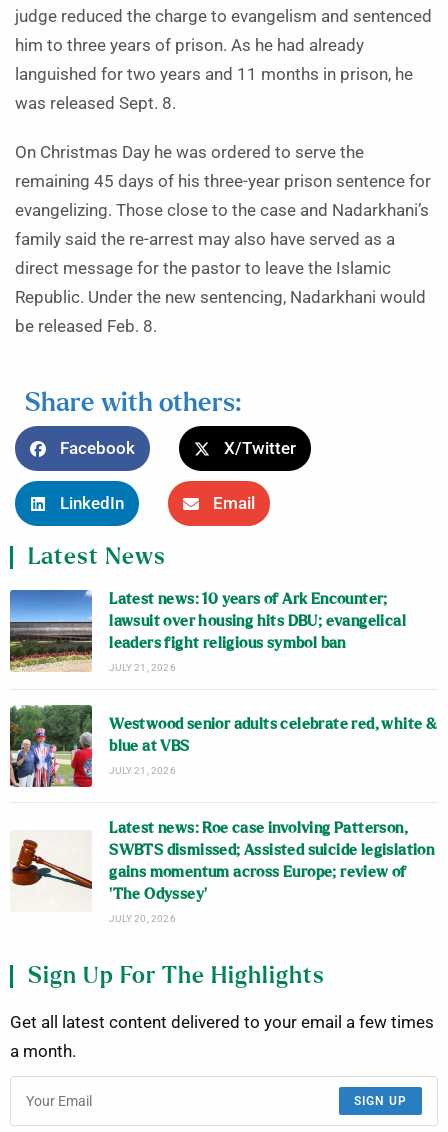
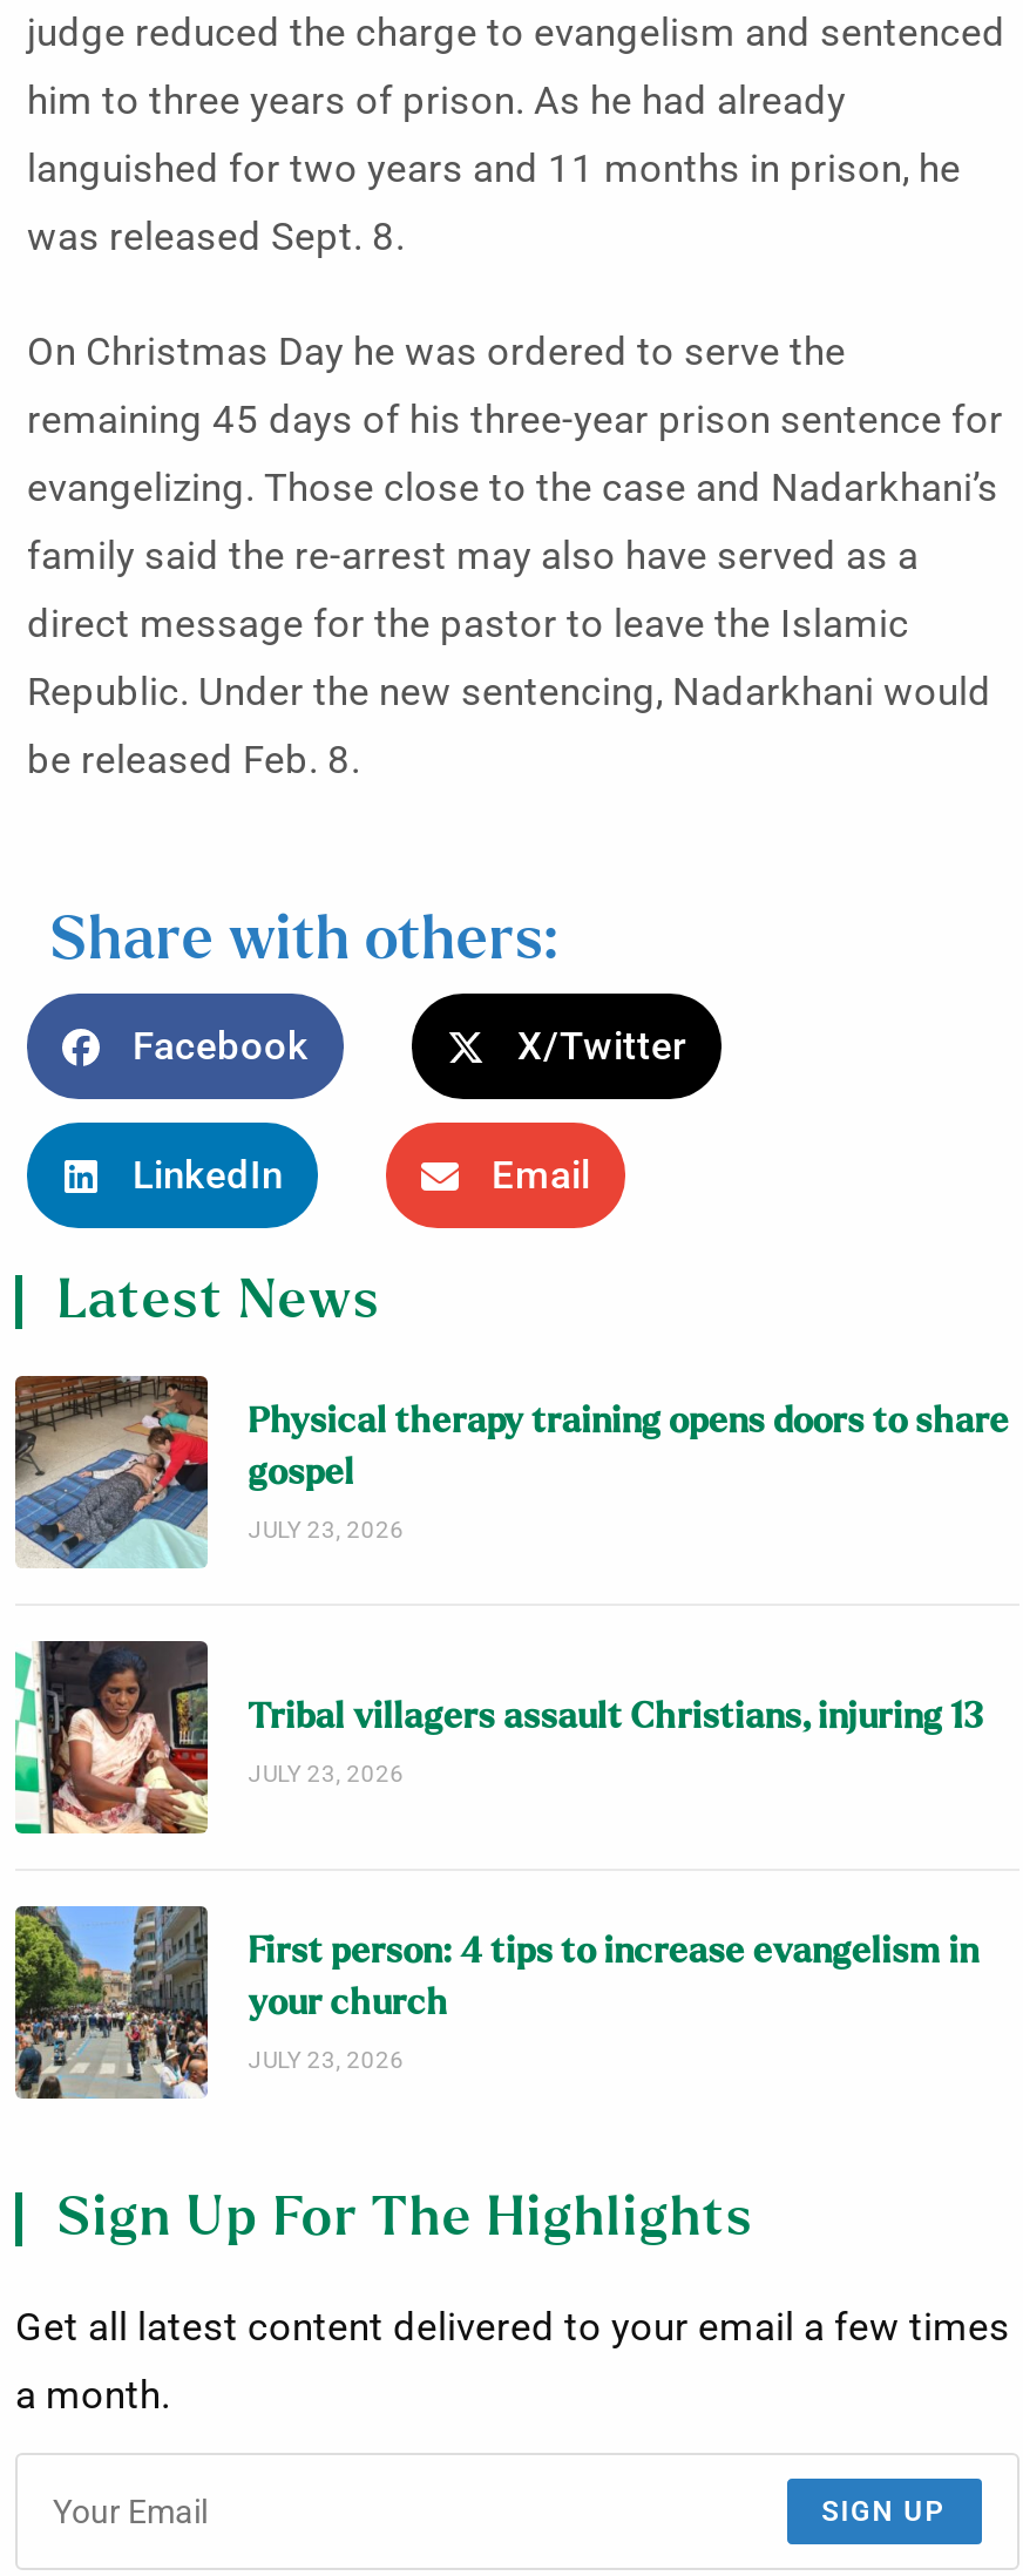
- [image]
- Latest news: 10 years of Ark Encounter;
- lawsuit over housing hits DBU; evangelical
- leaders fight religious symbol ban
- JULY 21, 2026
+ [image]
+ Physical therapy training opens doors to share
+ gospel
+ JULY 23, 2026

- [image]
- Westwood senior adults celebrate red, white &
- blue at VBS
- JULY 21, 2026
+ [image]
+ Tribal villagers assault Christians, injuring 13
+ JULY 23, 2026

- [image]
- Latest news: Roe case involving Patterson,
- SWBTS dismissed; Assisted suicide legislation
- gains momentum across Europe; review of
- ‘The Odyssey’
- JULY 20, 2026
+ [image]
+ First person: 4 tips to increase evangelism in
+ your church
+ JULY 23, 2026
